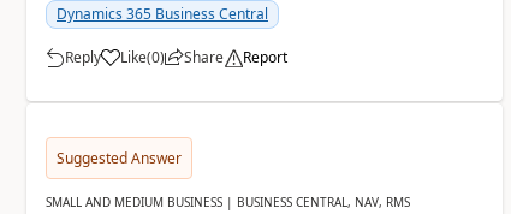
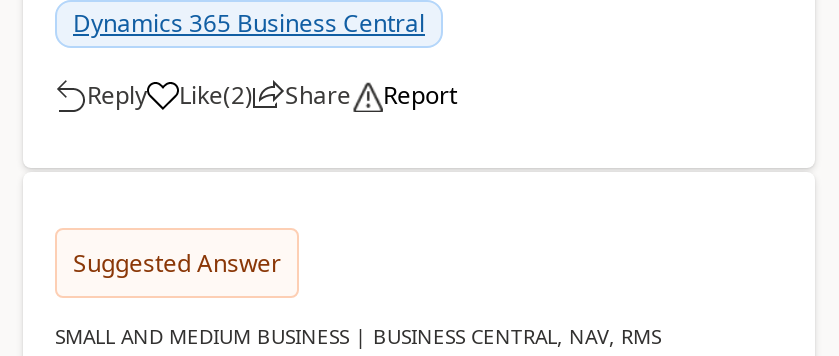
- (0)
+ (2)
